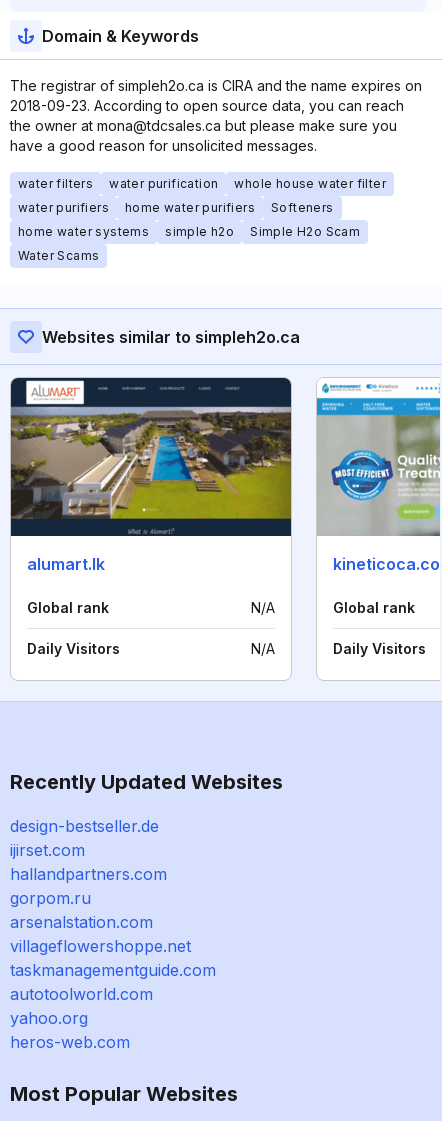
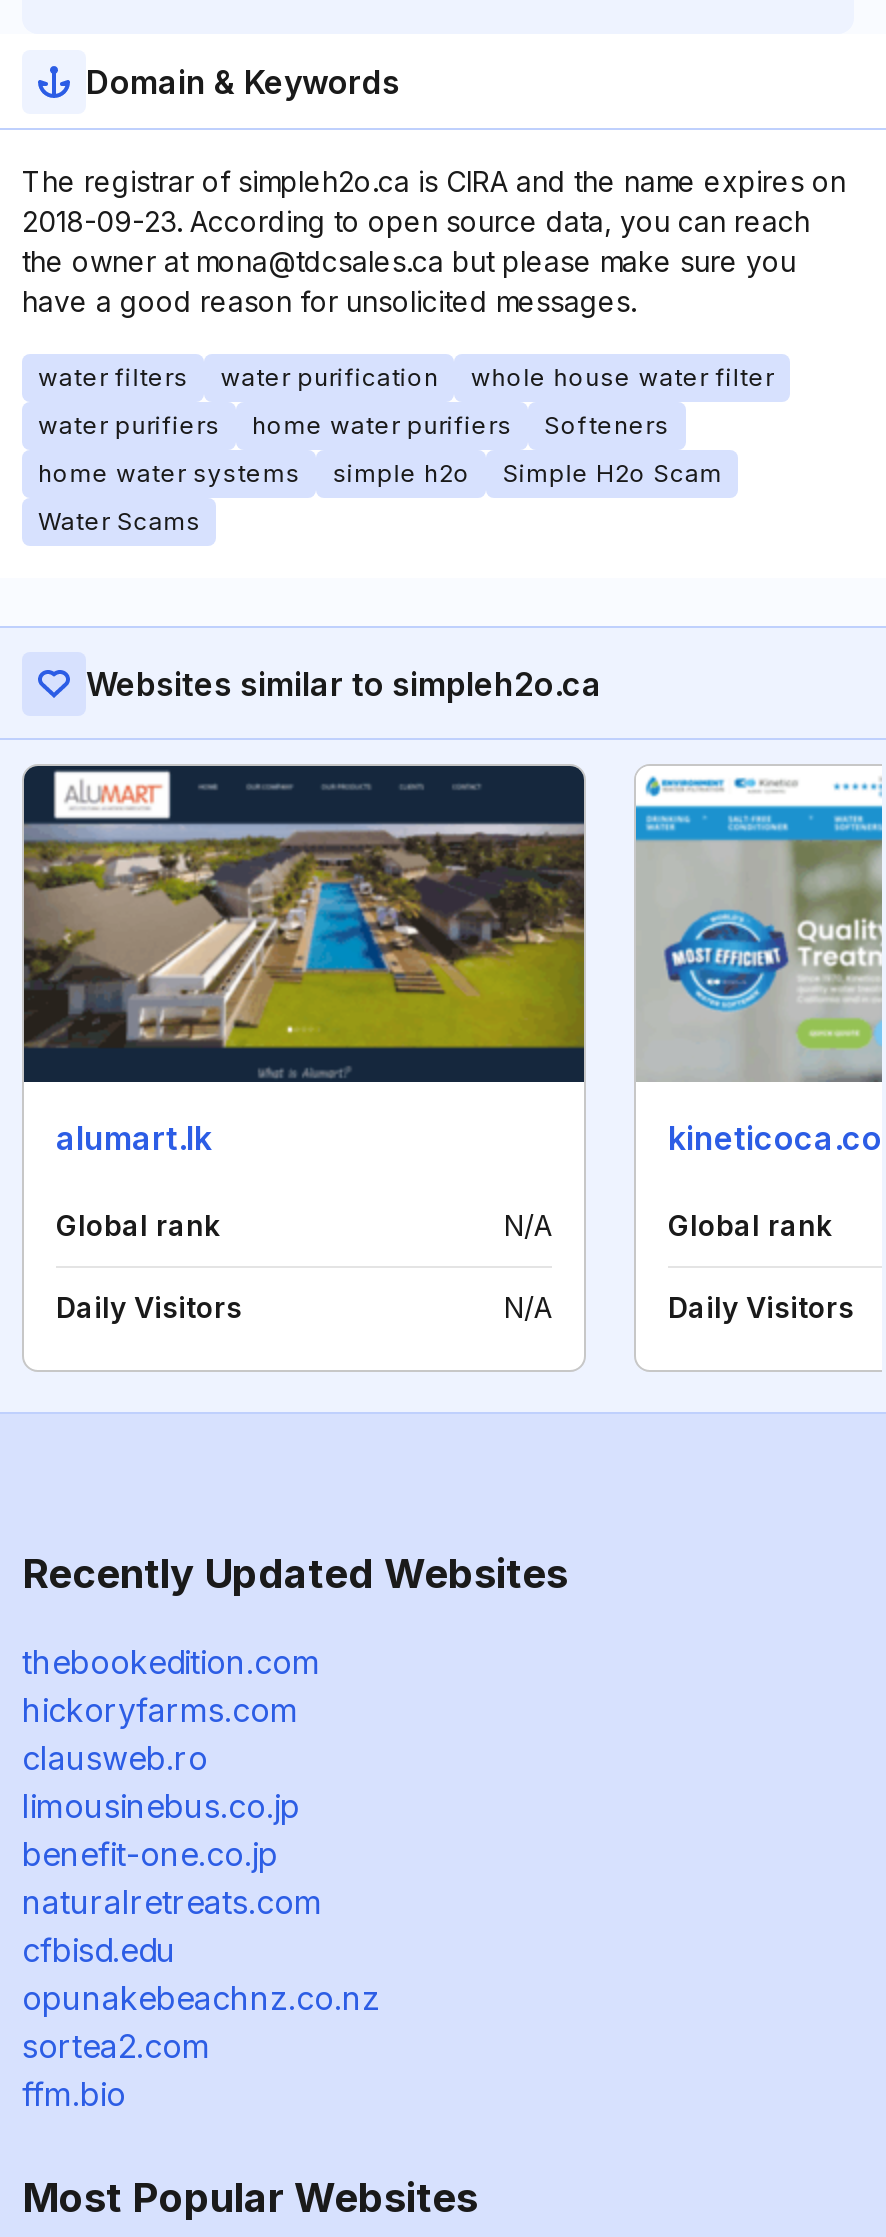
- design-bestseller.de
- ijirset.com
- hallandpartners.com
- gorpom.ru
- arsenalstation.com
- villageflowershoppe.net
- taskmanagementguide.com
- autotoolworld.com
- yahoo.org
- heros-web.com
+ thebookedition.com
+ hickoryfarms.com
+ clausweb.ro
+ limousinebus.co.jp
+ benefit-one.co.jp
+ naturalretreats.com
+ cfbisd.edu
+ opunakebeachnz.co.nz
+ sortea2.com
+ ffm.bio
